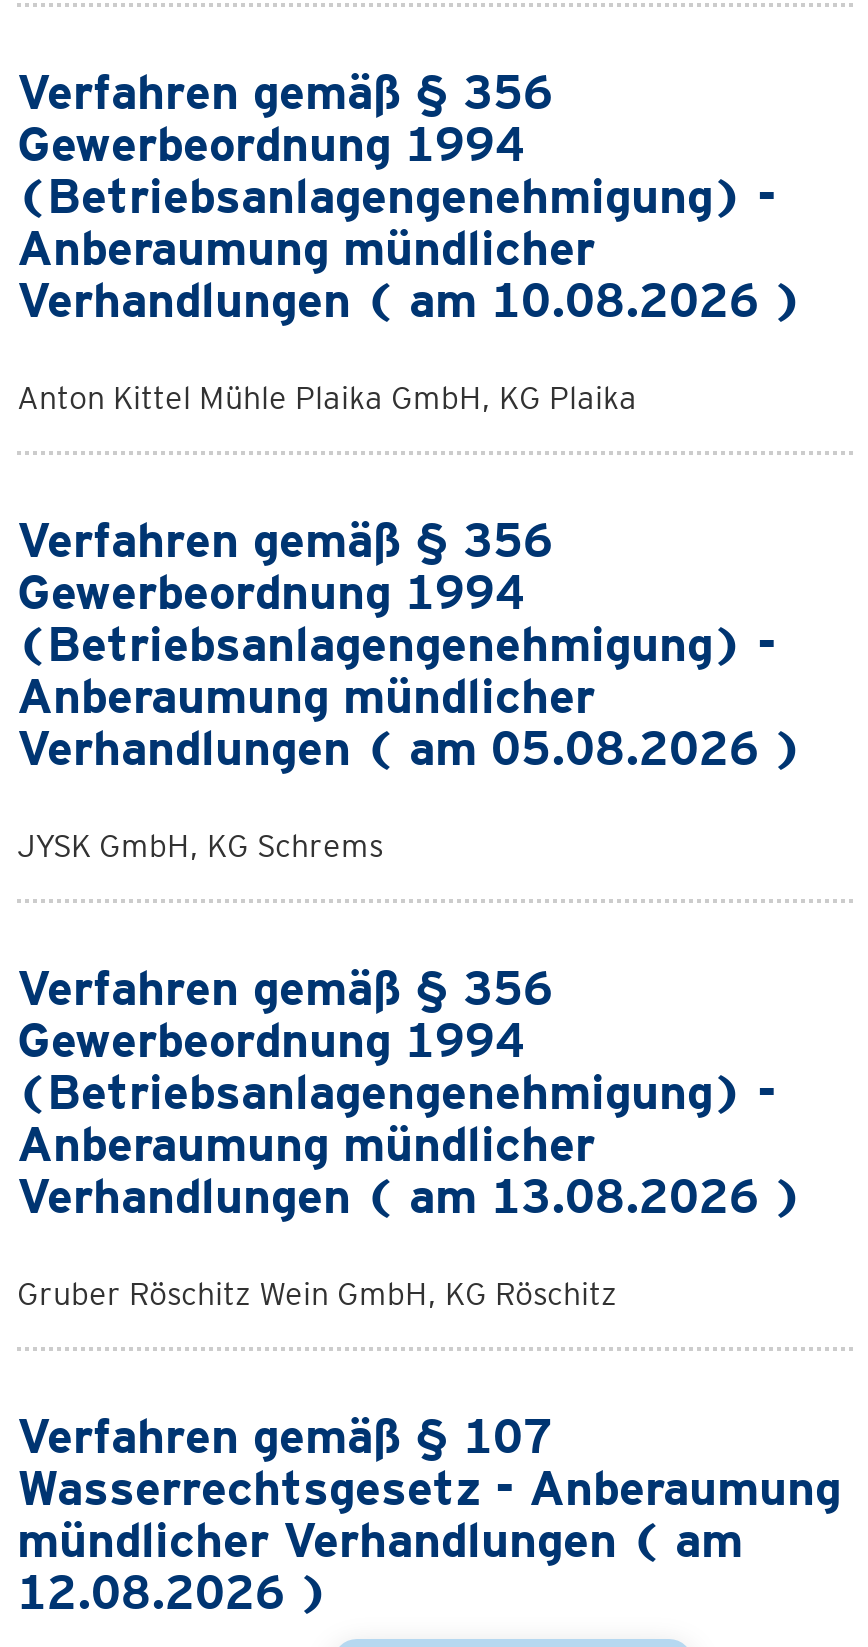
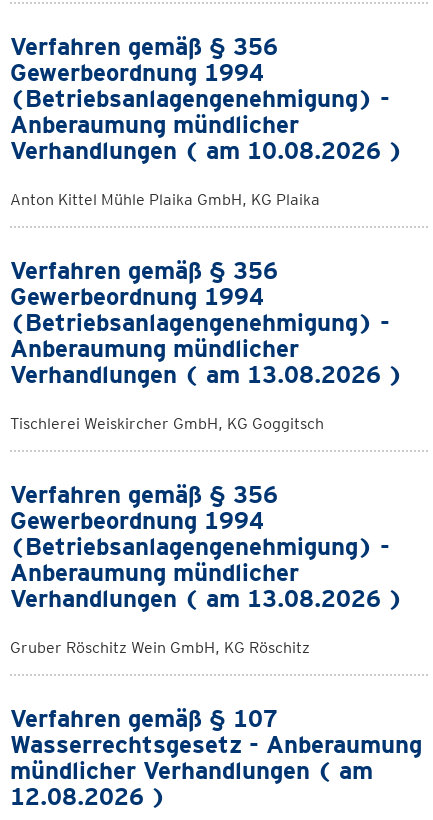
- Verhandlungen ( am 05.08.2026 )
+ Verhandlungen ( am 13.08.2026 )

- JYSK GmbH, KG Schrems
+ Tischlerei Weiskircher GmbH, KG Goggitsch
